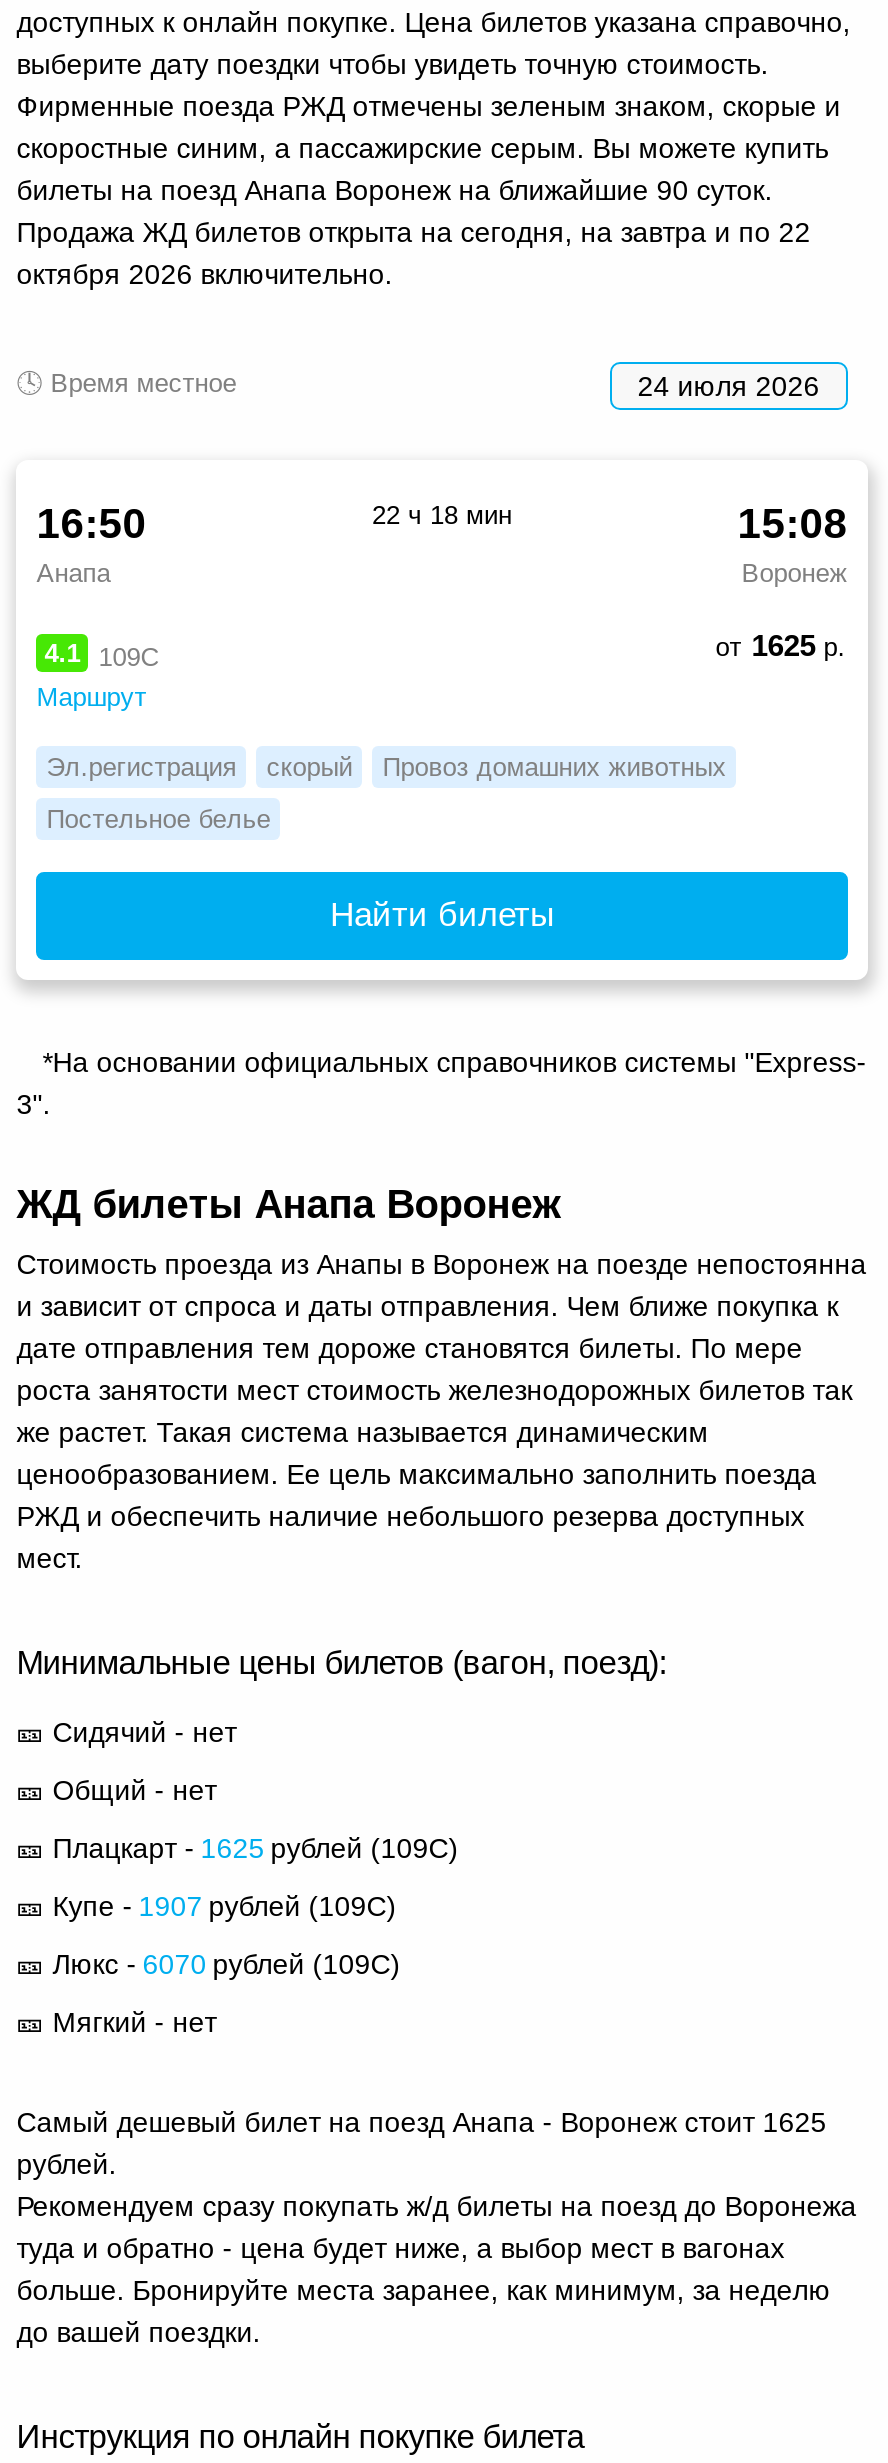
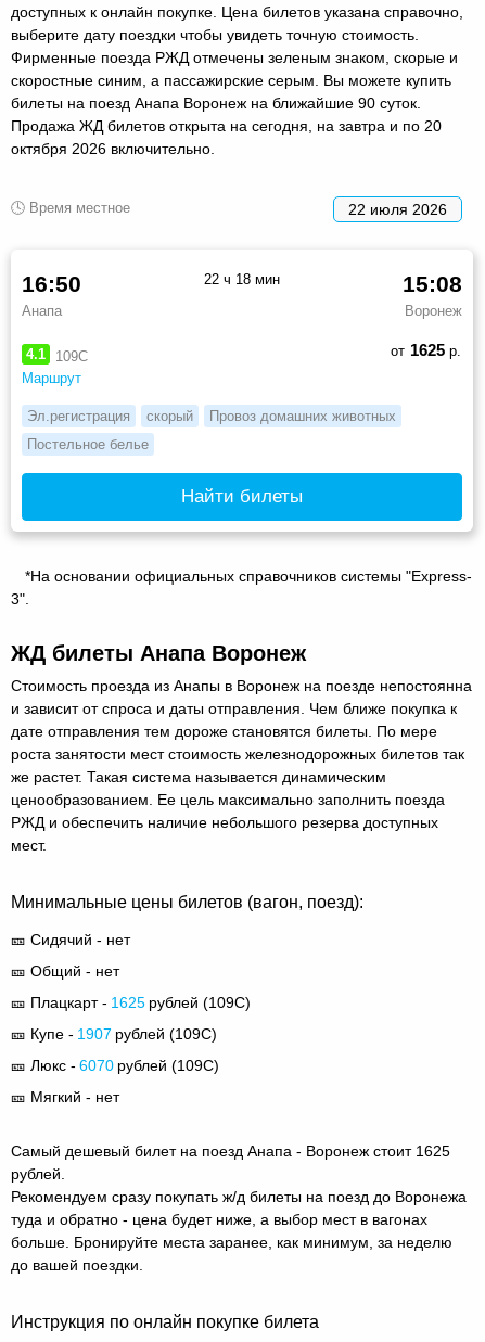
- Продажа ЖД билетов открыта на сегодня, на завтра и по 22
+ Продажа ЖД билетов открыта на сегодня, на завтра и по 20

- 24 июля 2026
+ 22 июля 2026
